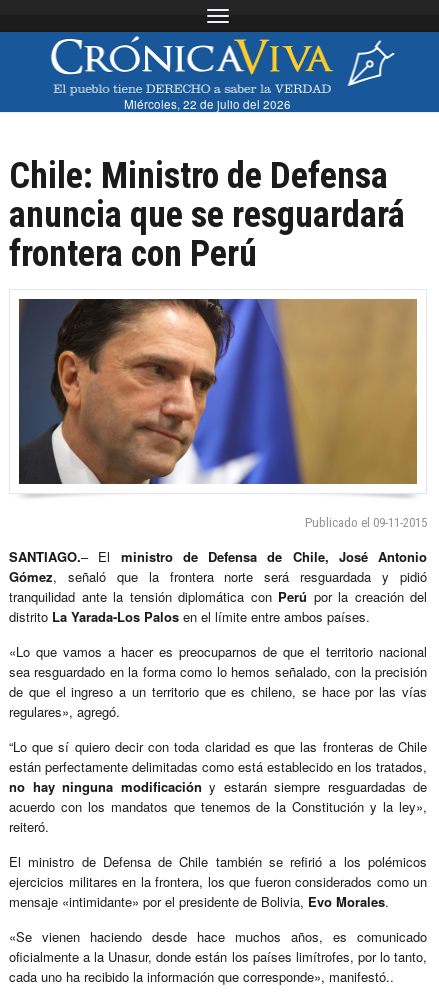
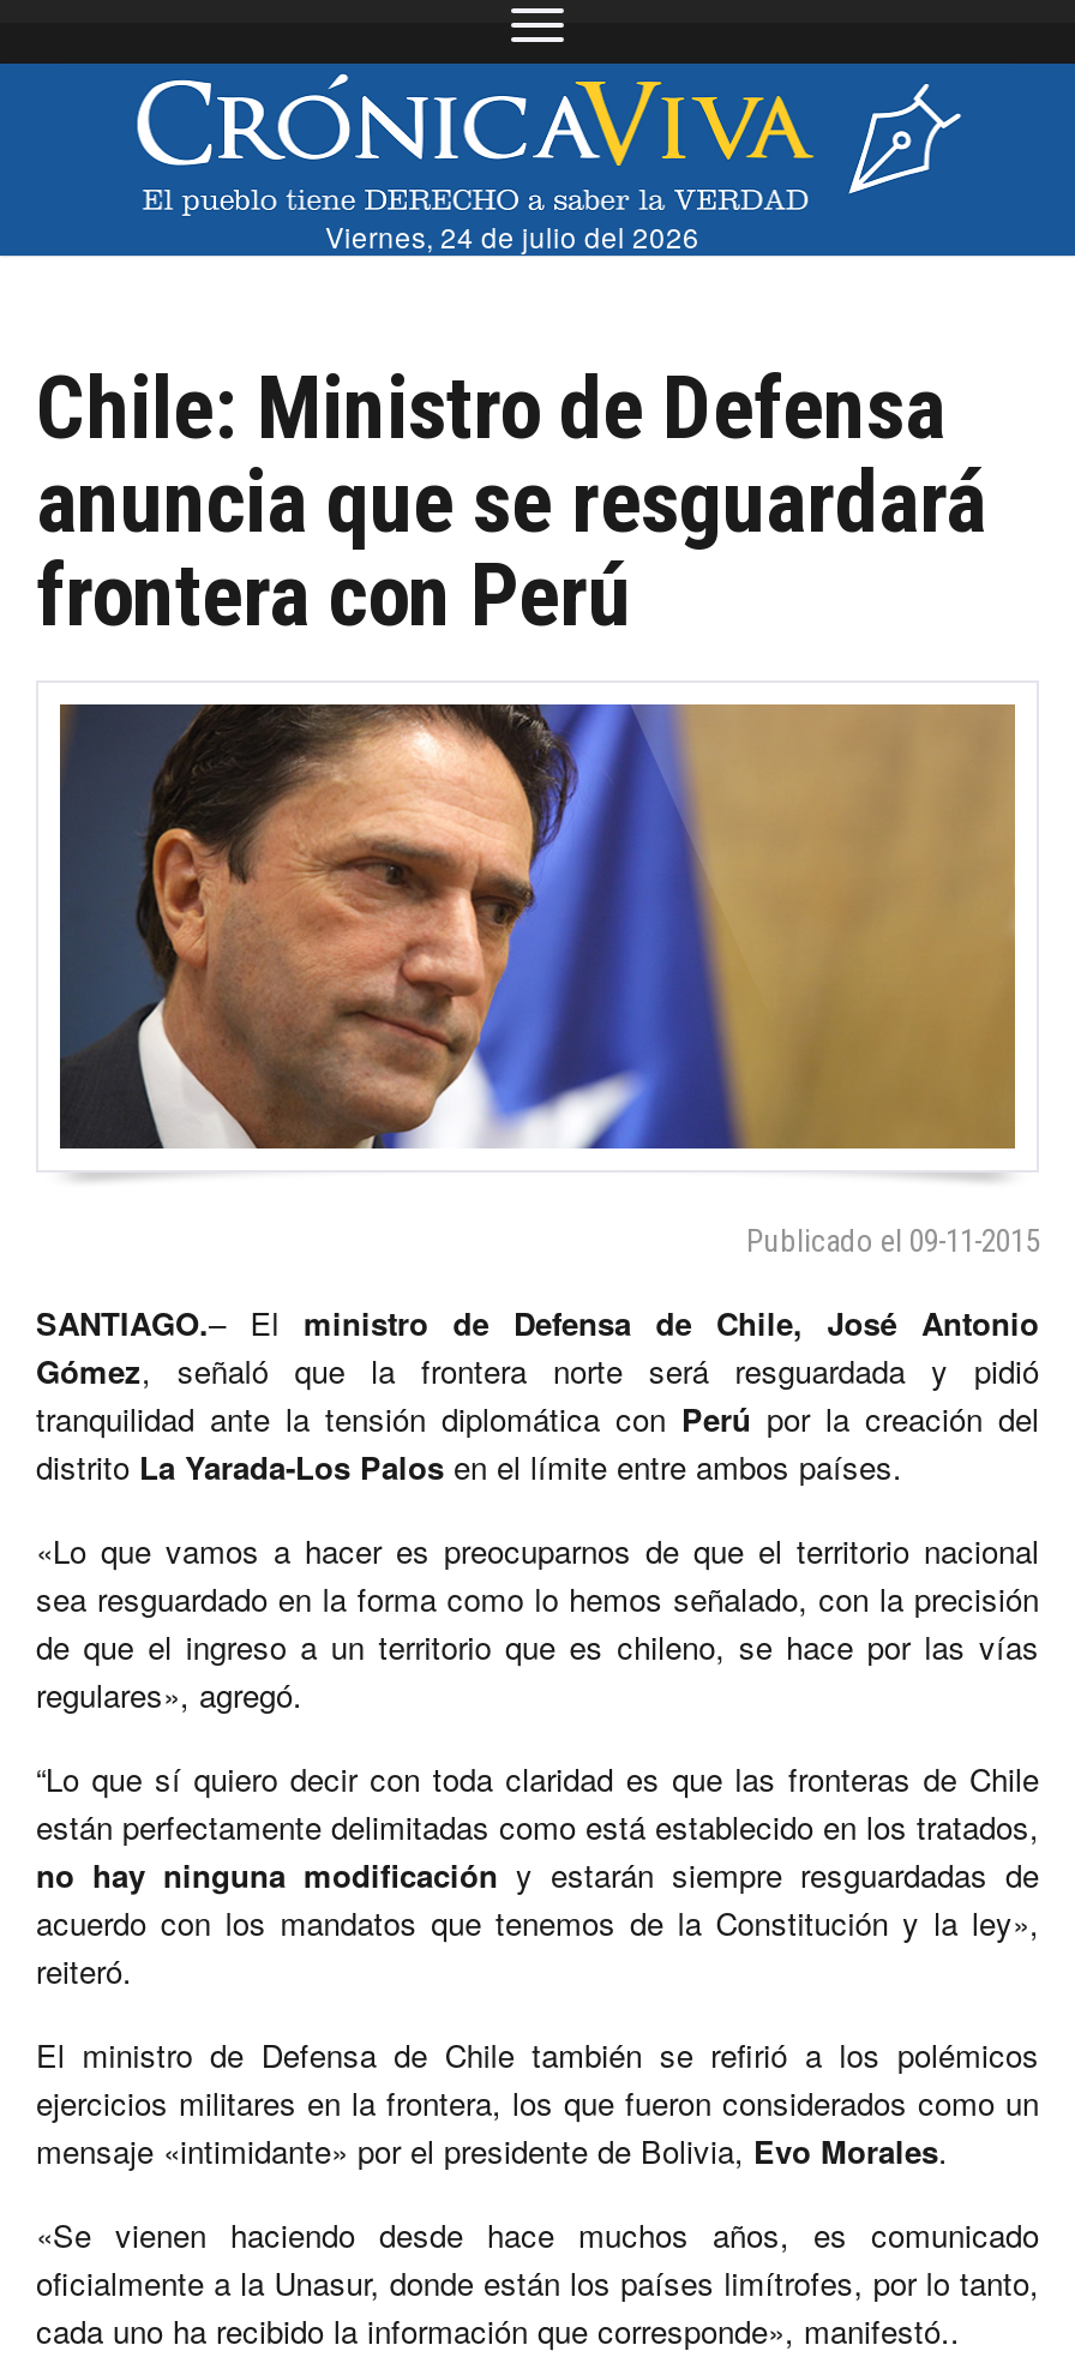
- Miércoles, 22 de julio del 2026
+ Viernes, 24 de julio del 2026
